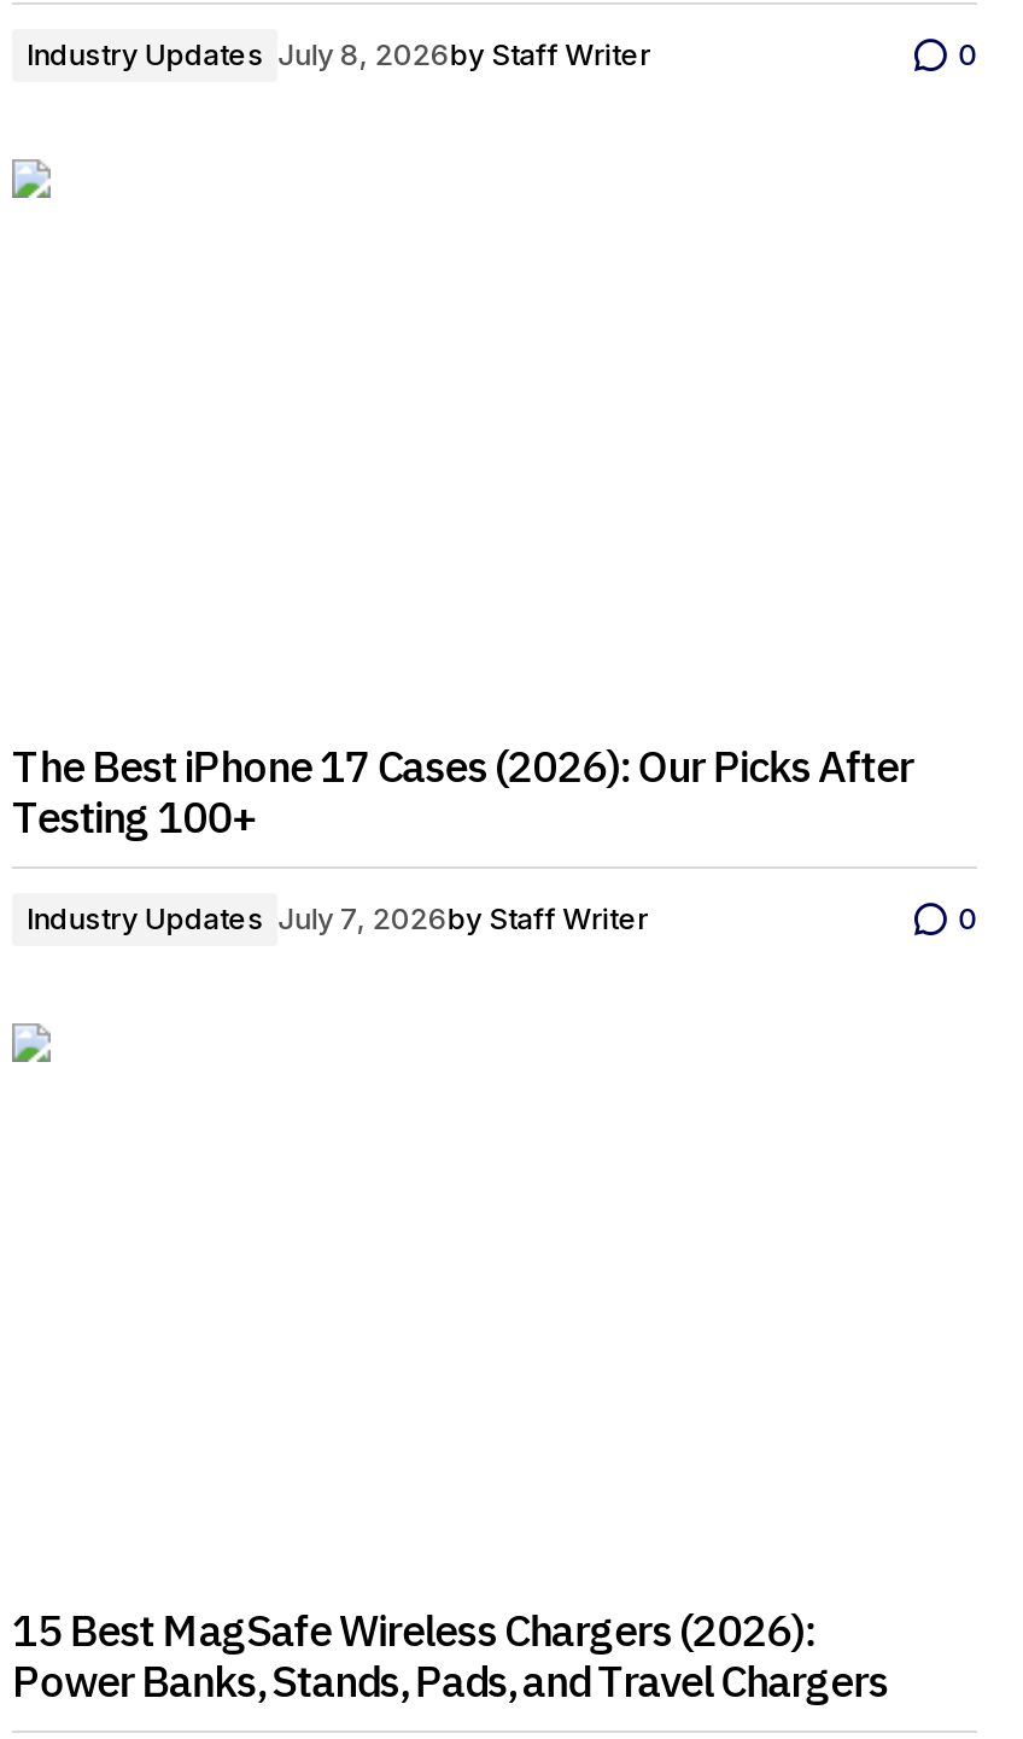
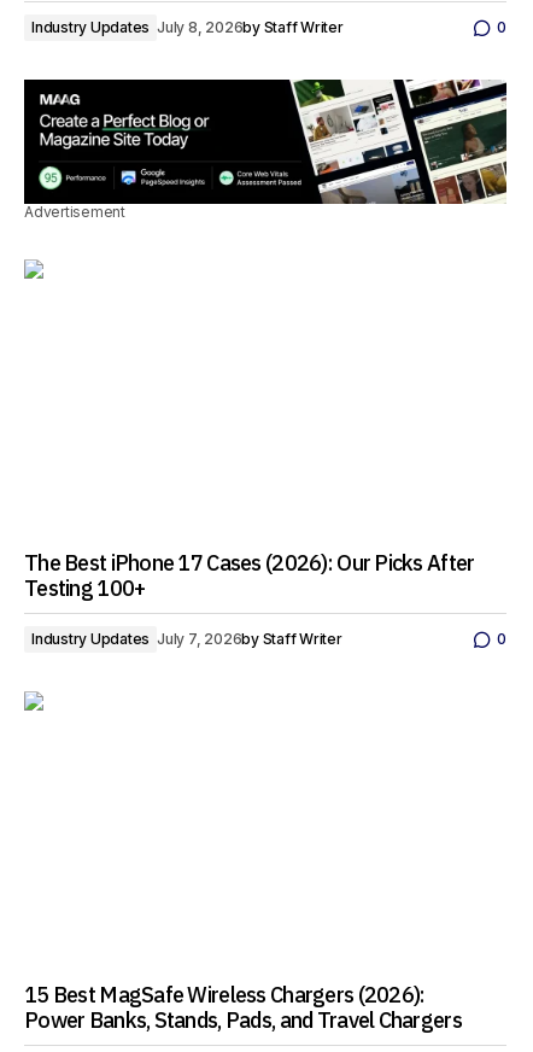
+ [image]
+ Advertisement
